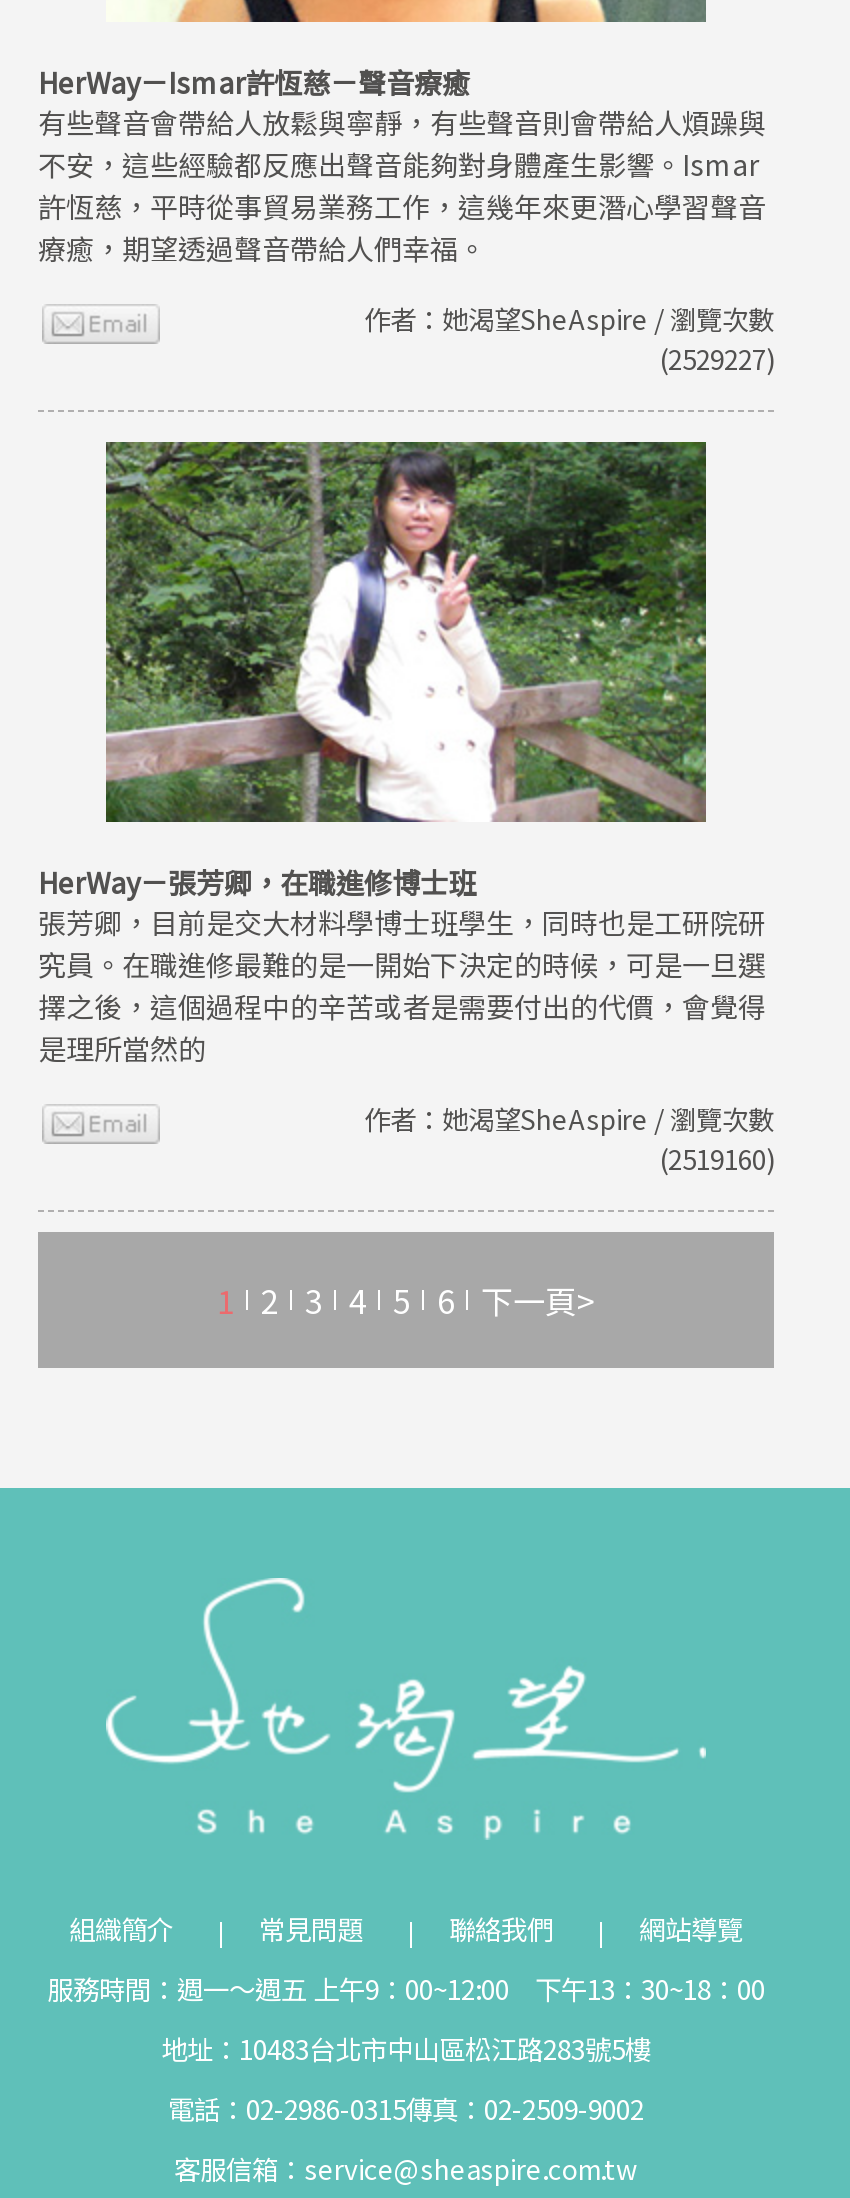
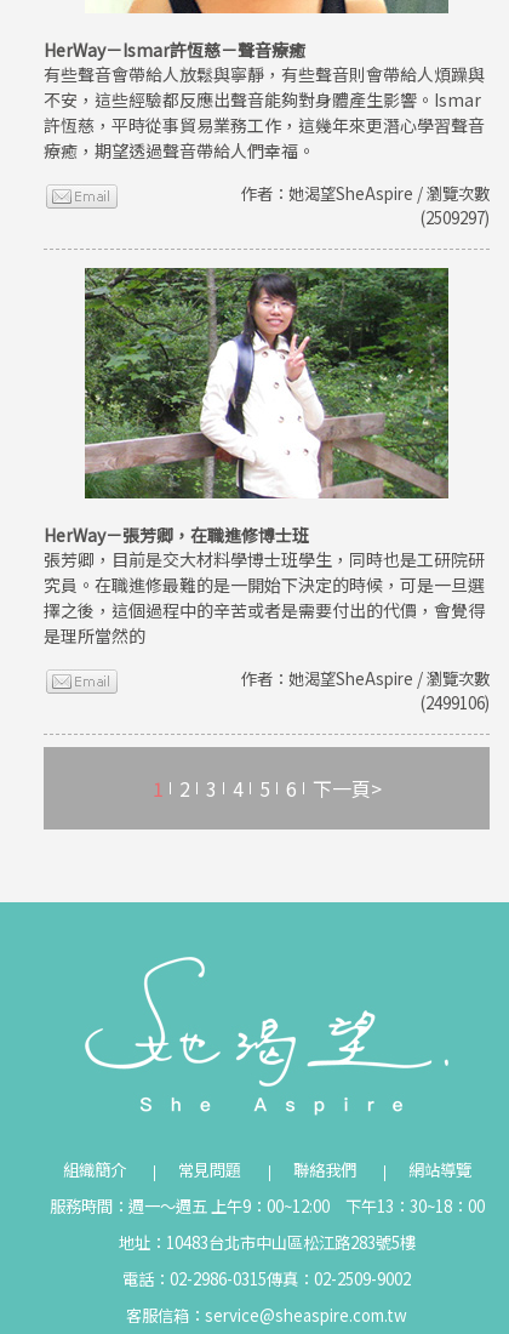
- (2529227)
+ (2509297)

- (2519160)
+ (2499106)
